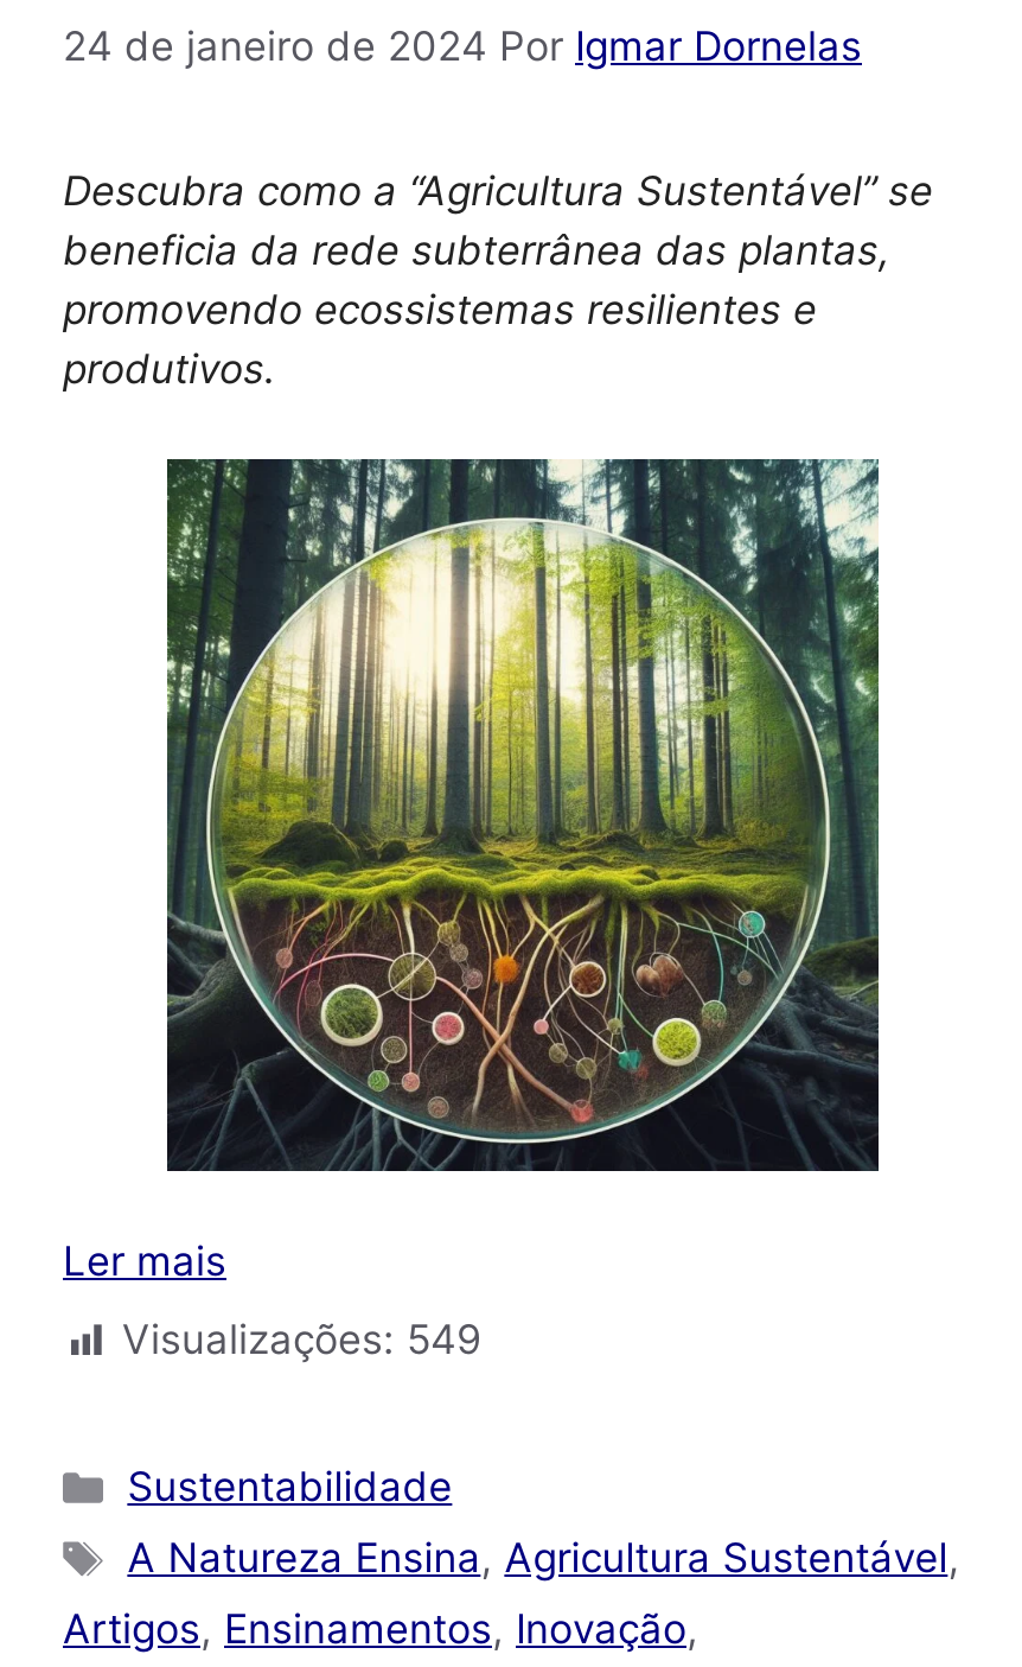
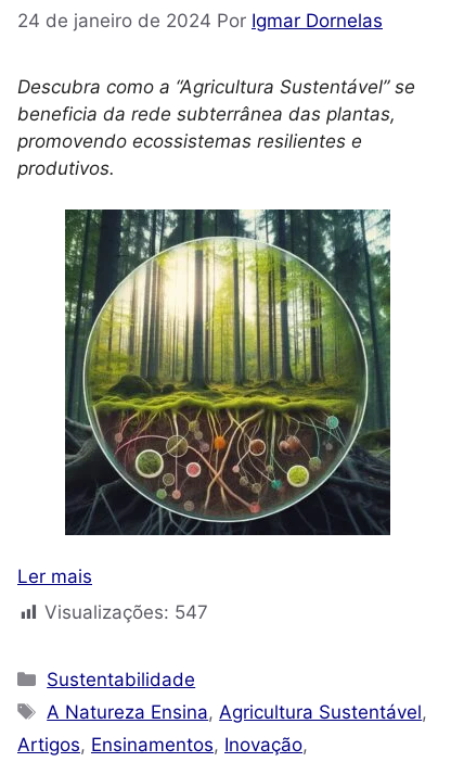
- Visualizações: 549
+ Visualizações: 547
